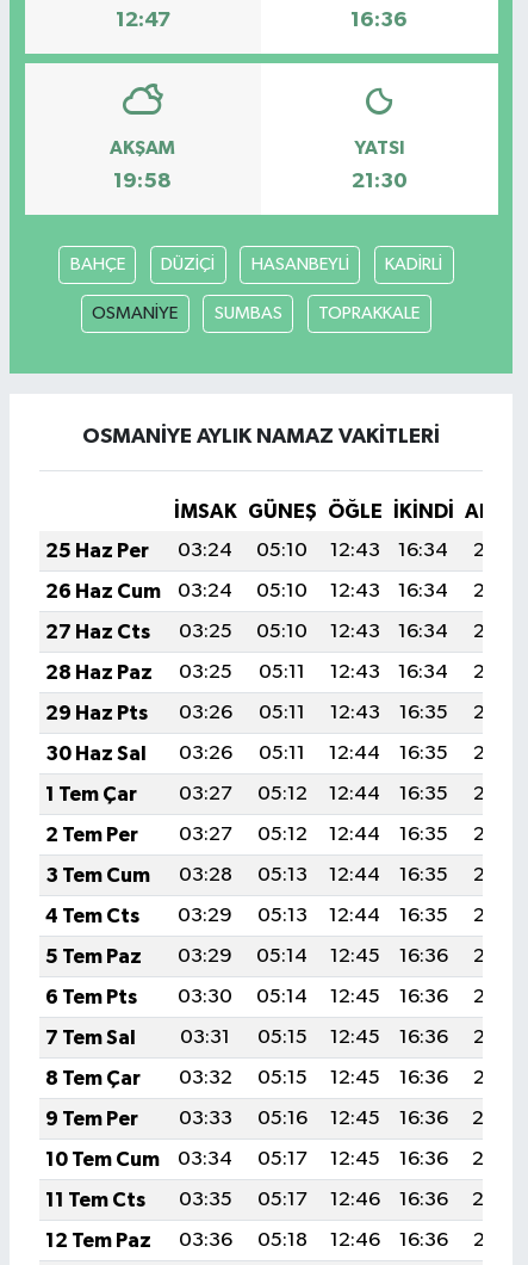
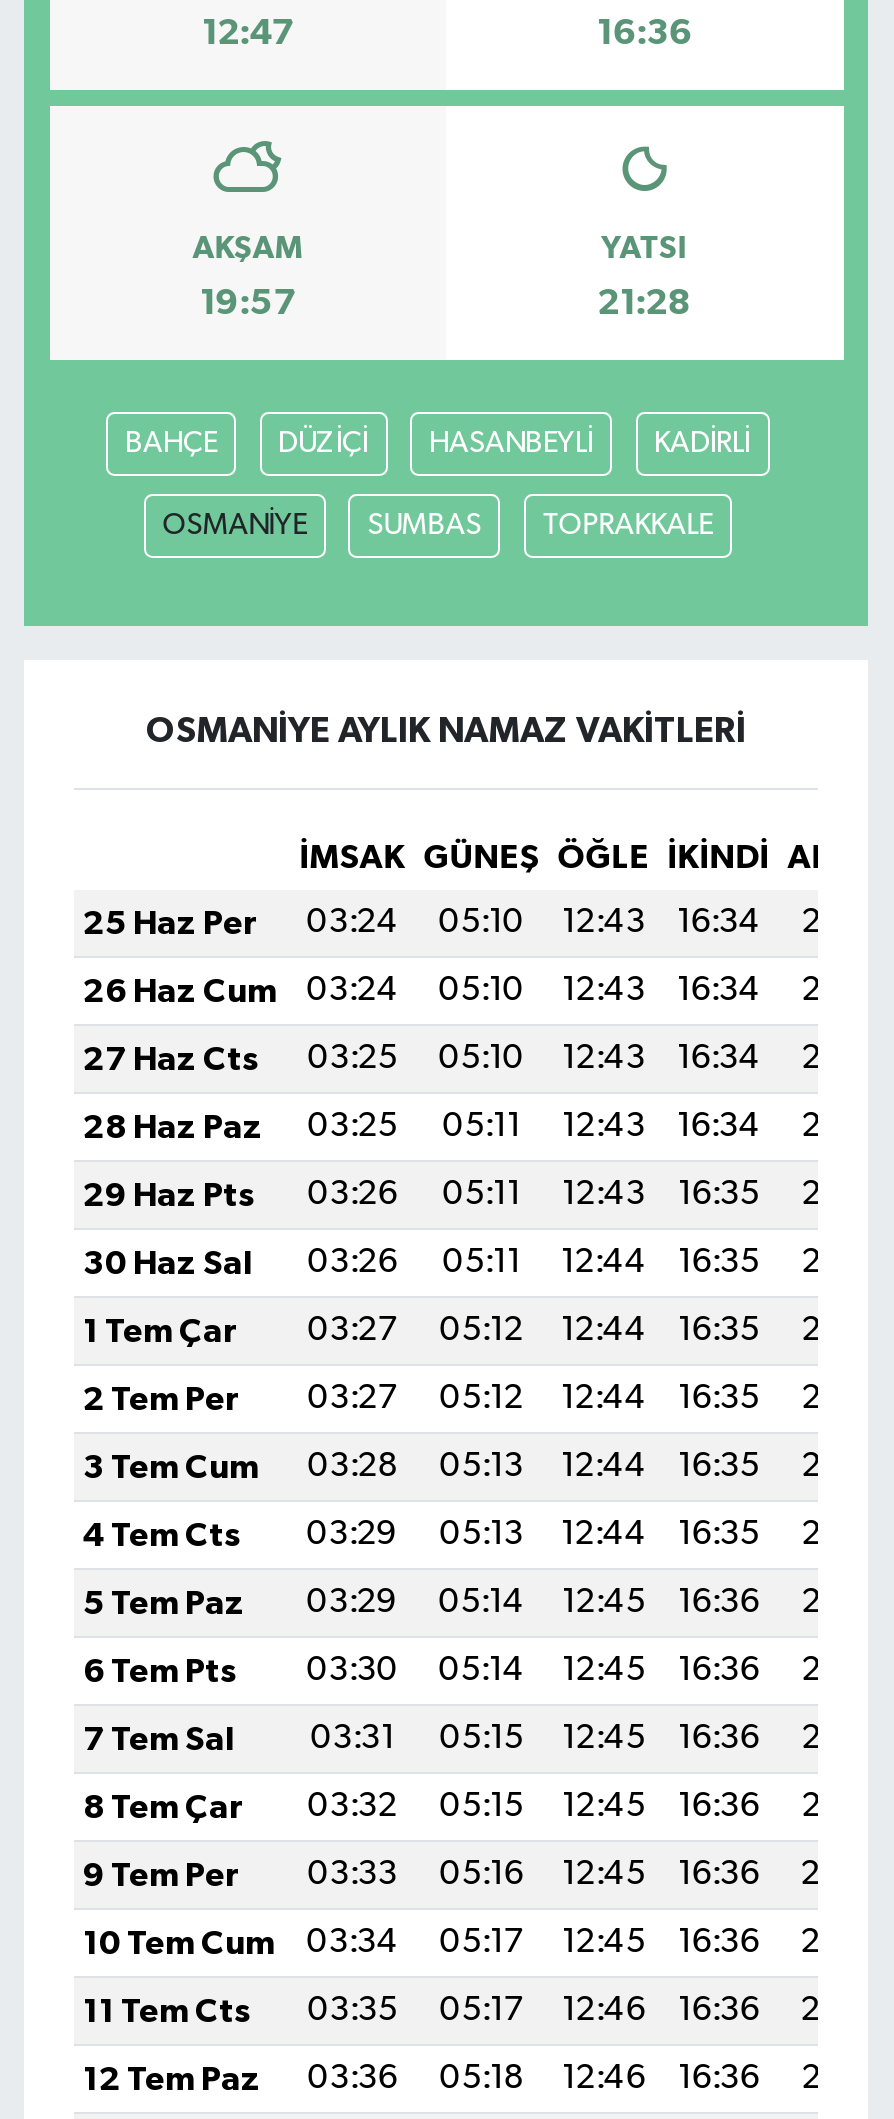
- 19:58
+ 19:57

- 21:30
+ 21:28
